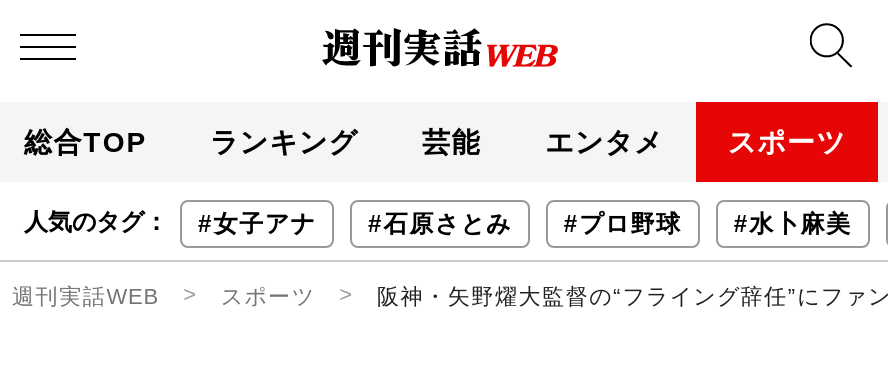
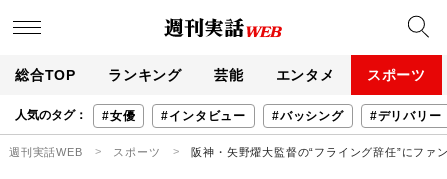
- #女子アナ
- #石原さとみ
- #プロ野球
- #水卜麻美
+ #女優
+ #インタビュー
+ #バッシング
+ #デリバリー
